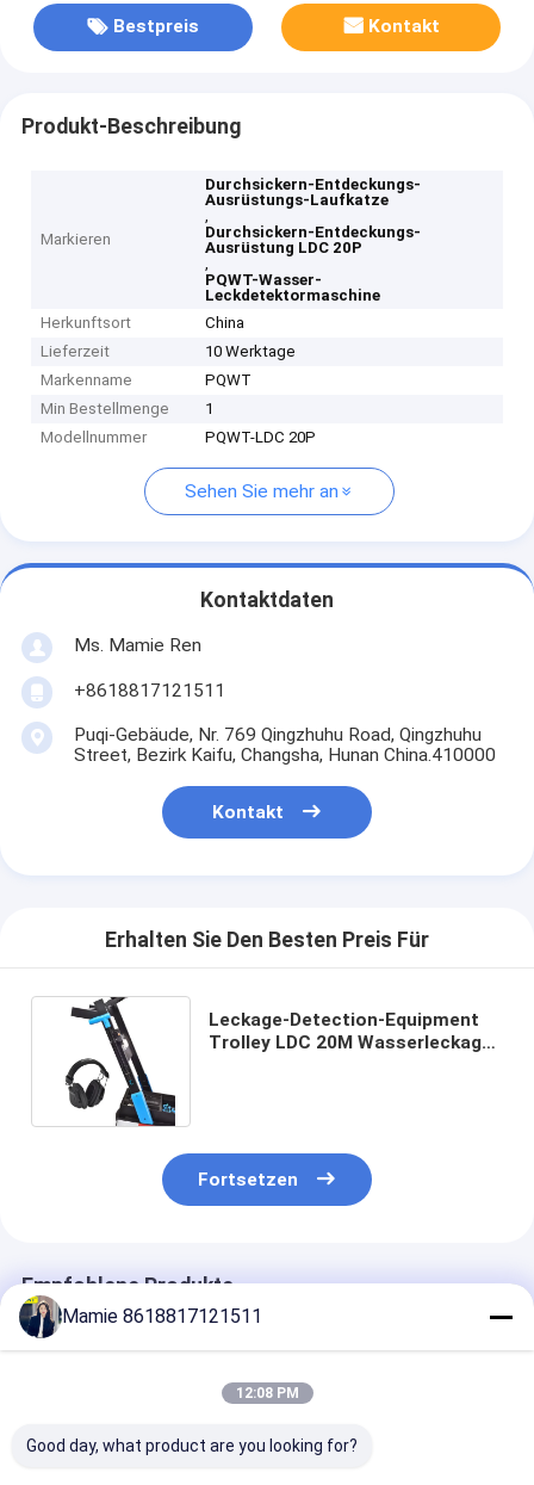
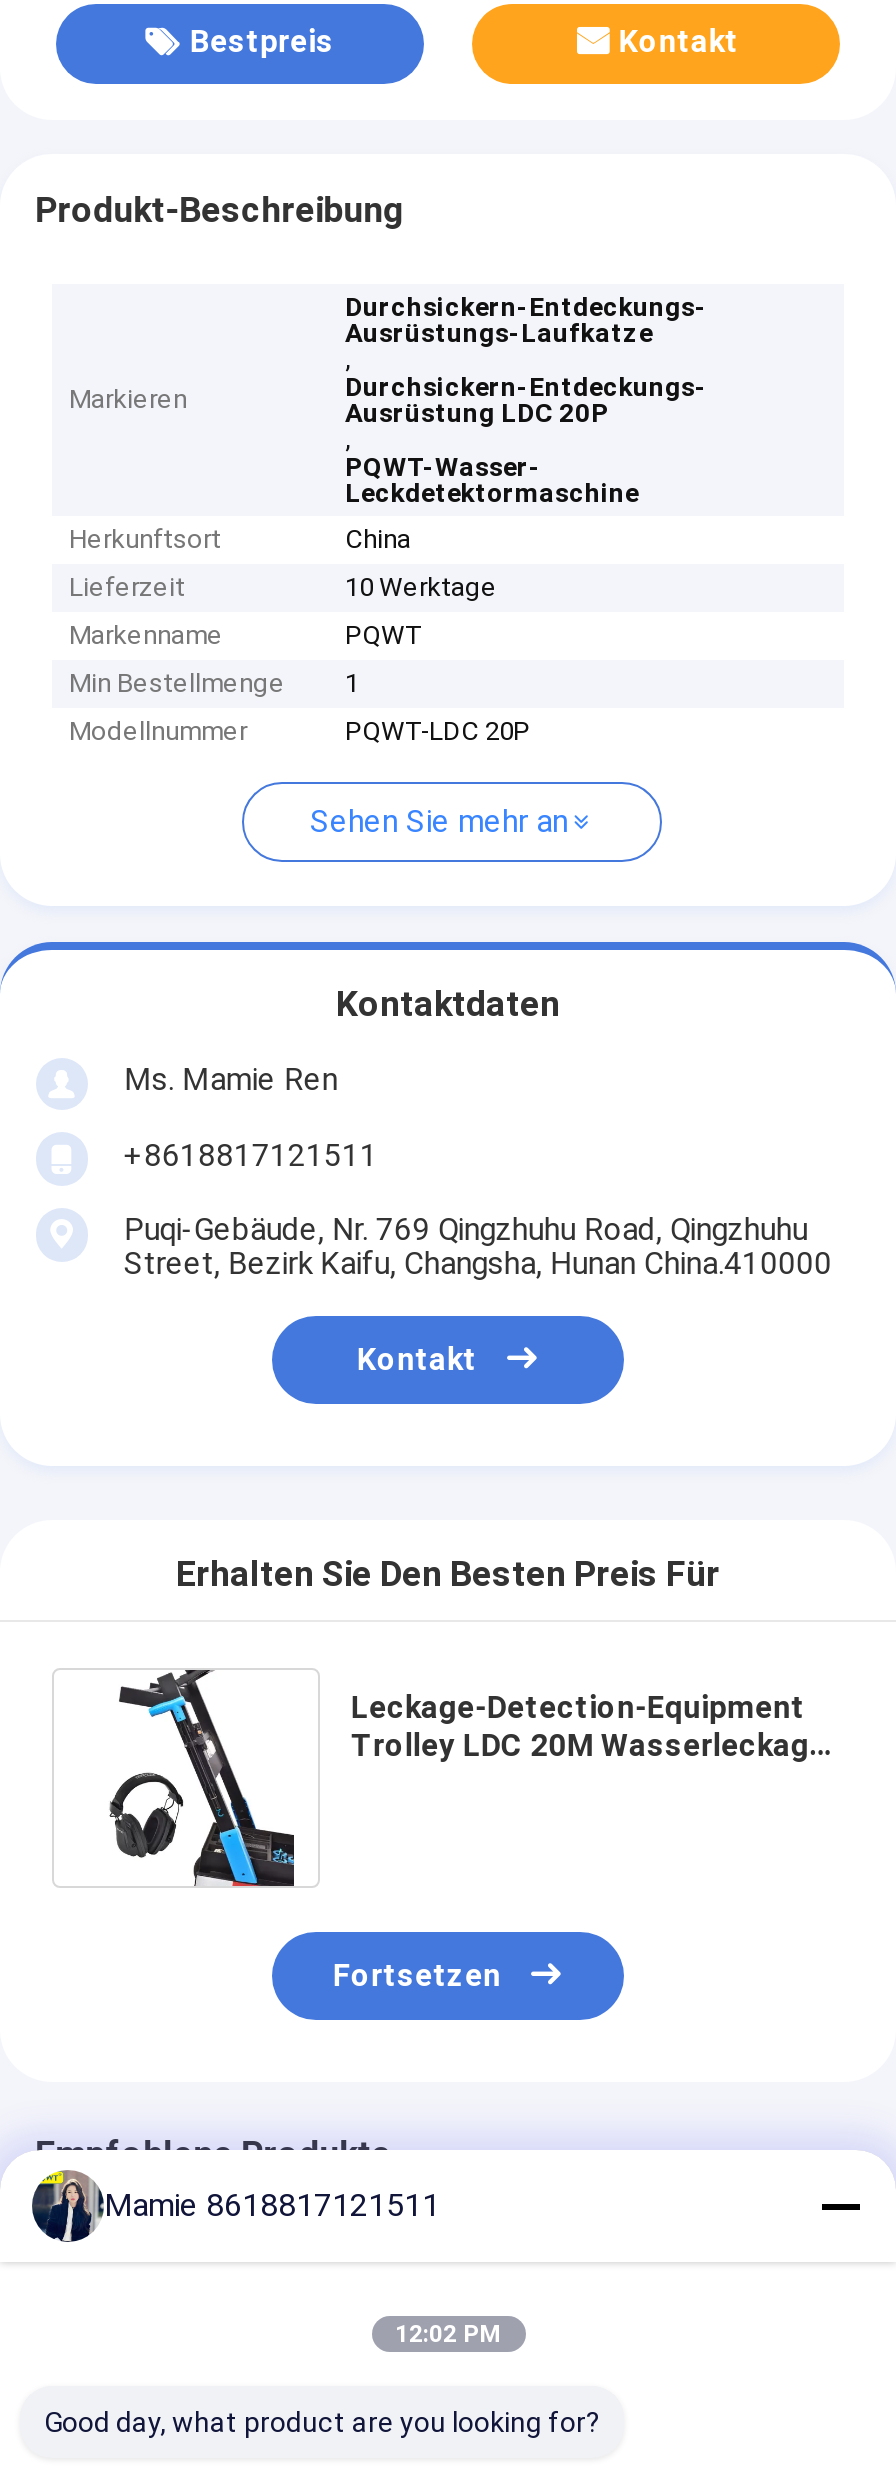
- 12:08 PM
+ 12:02 PM
